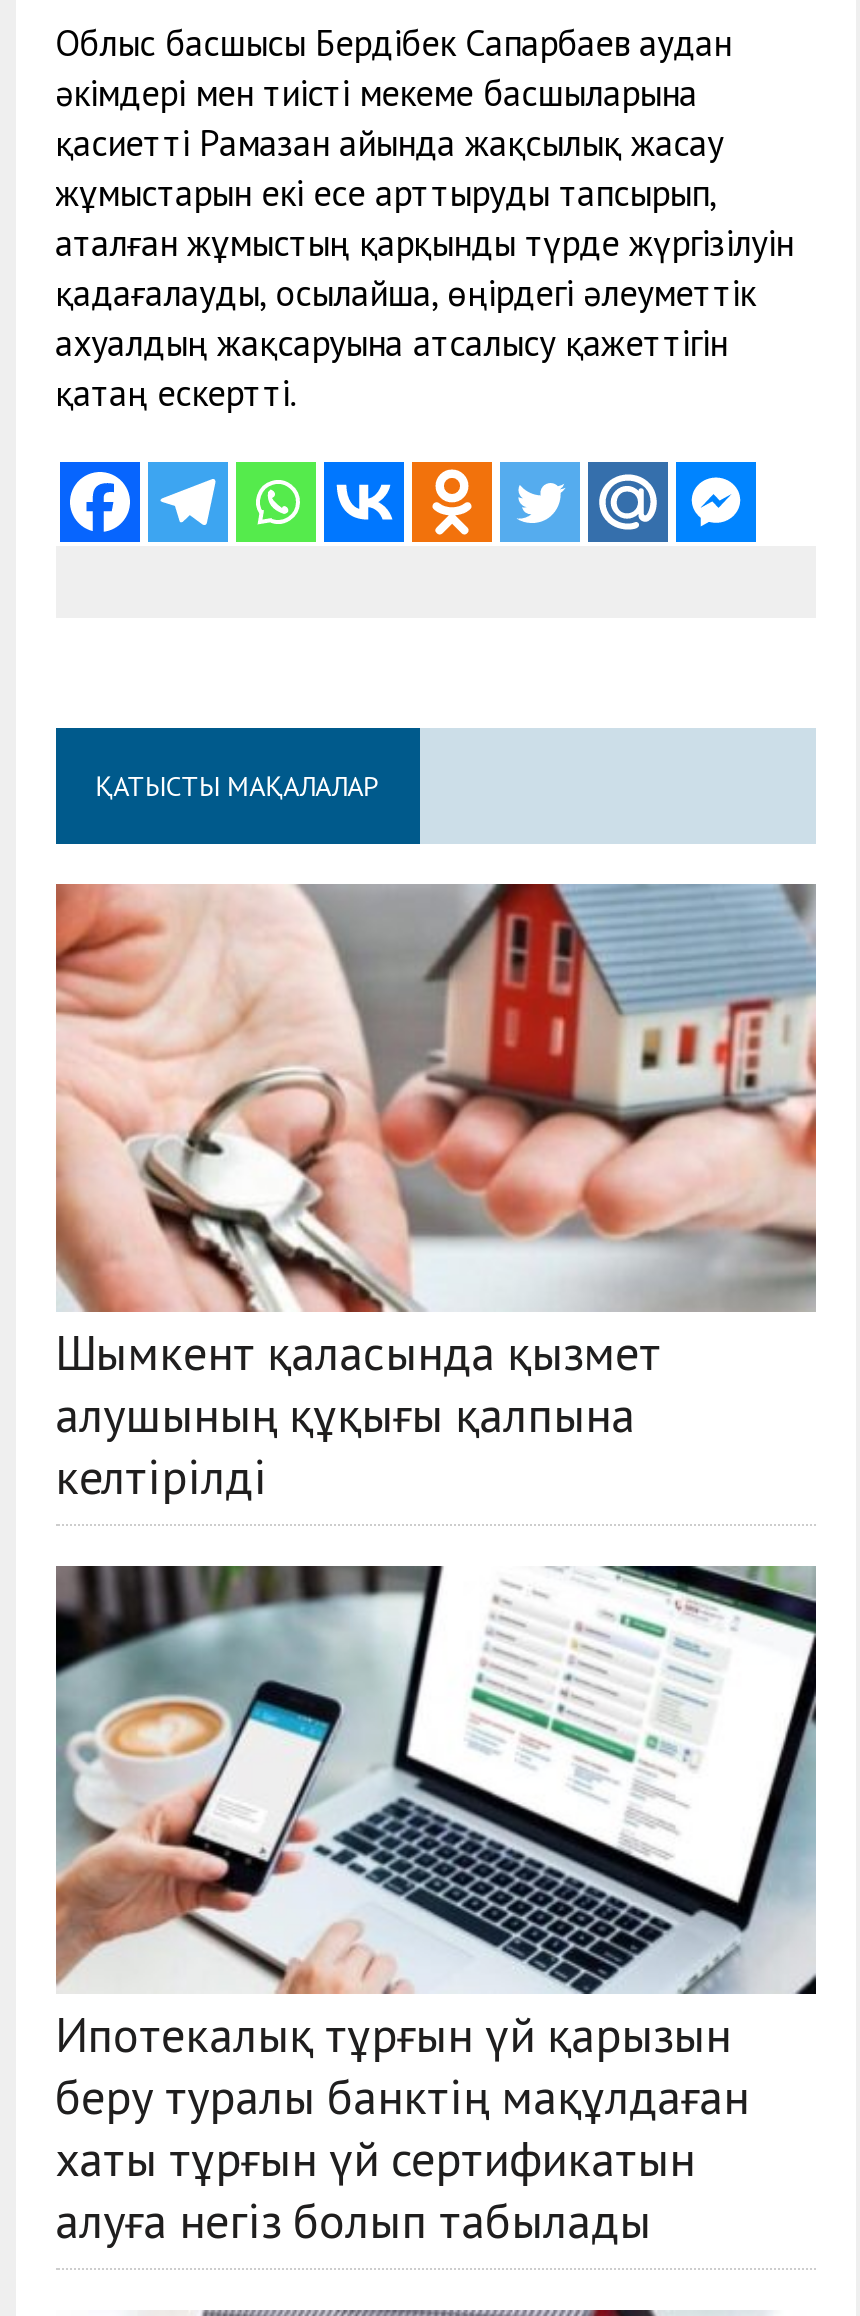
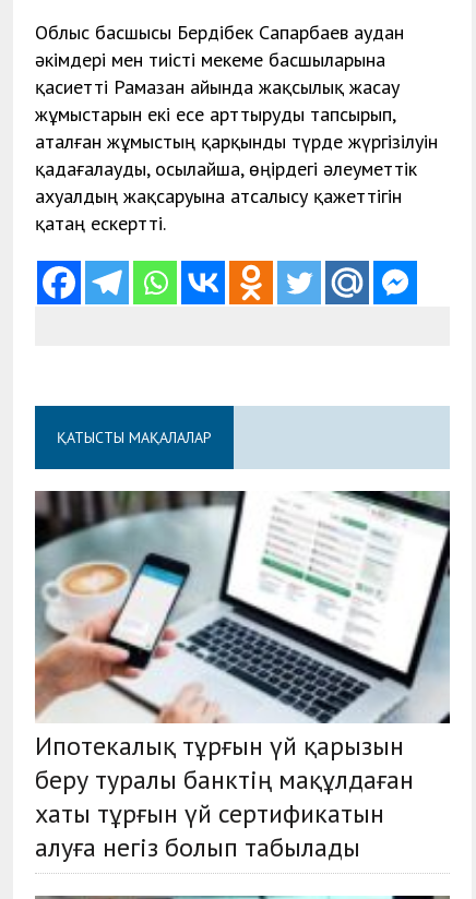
- [image]
- Шымкент қаласында қызмет
- алушының құқығы қалпына
- келтірілді
